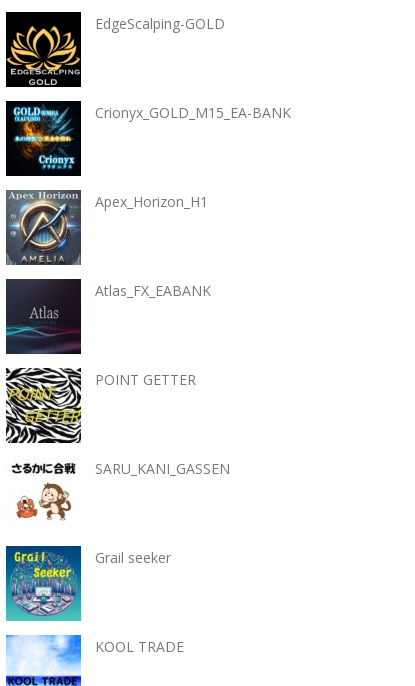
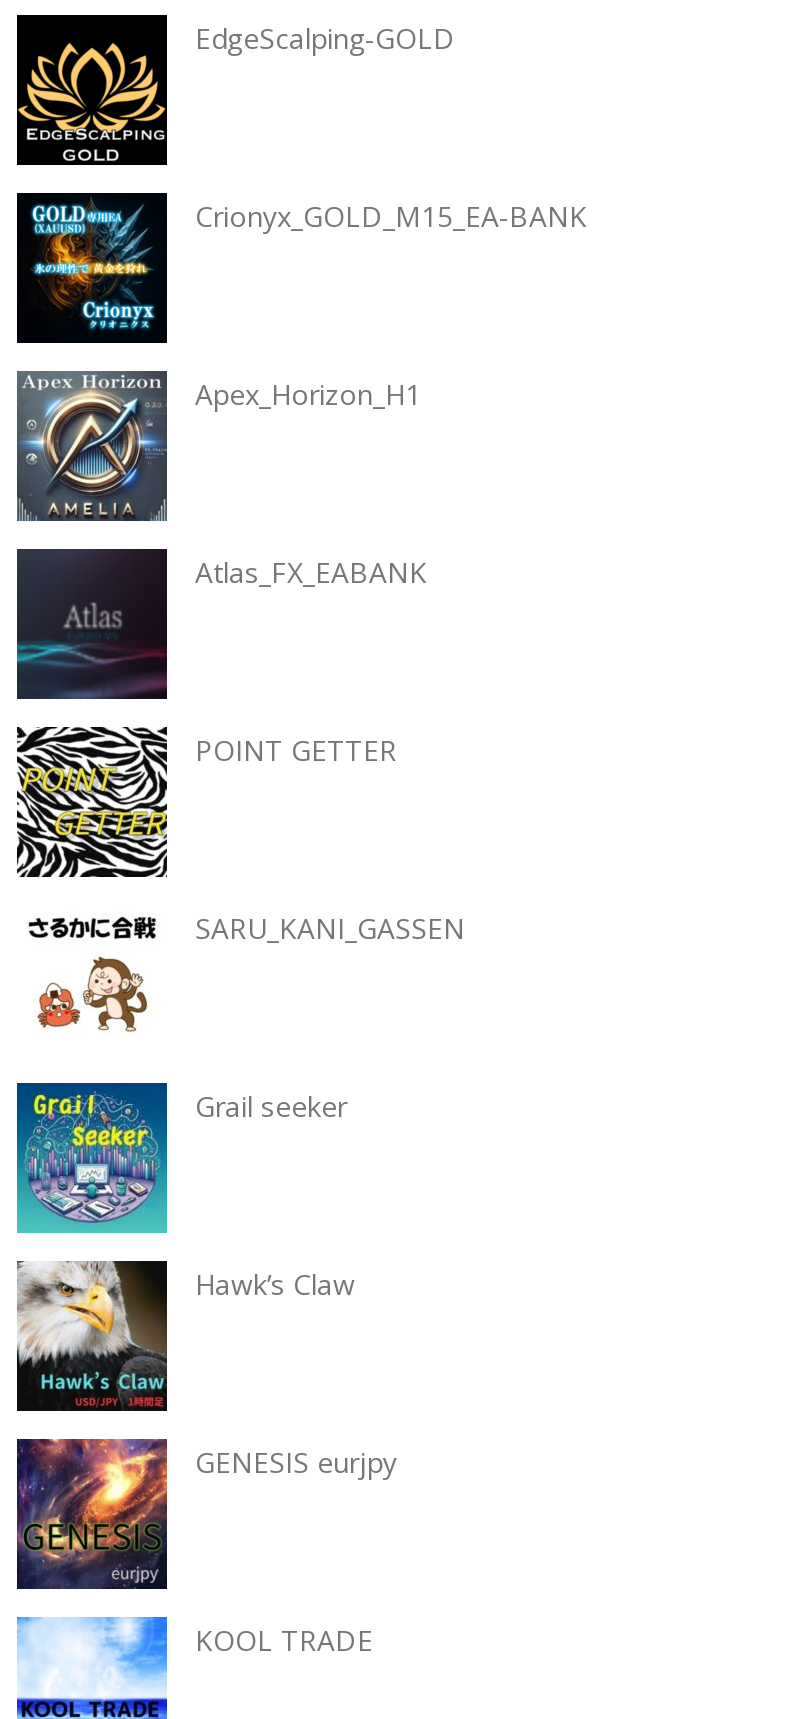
+ [image]
+ Hawk’s Claw

+ [image]
+ GENESIS eurjpy
